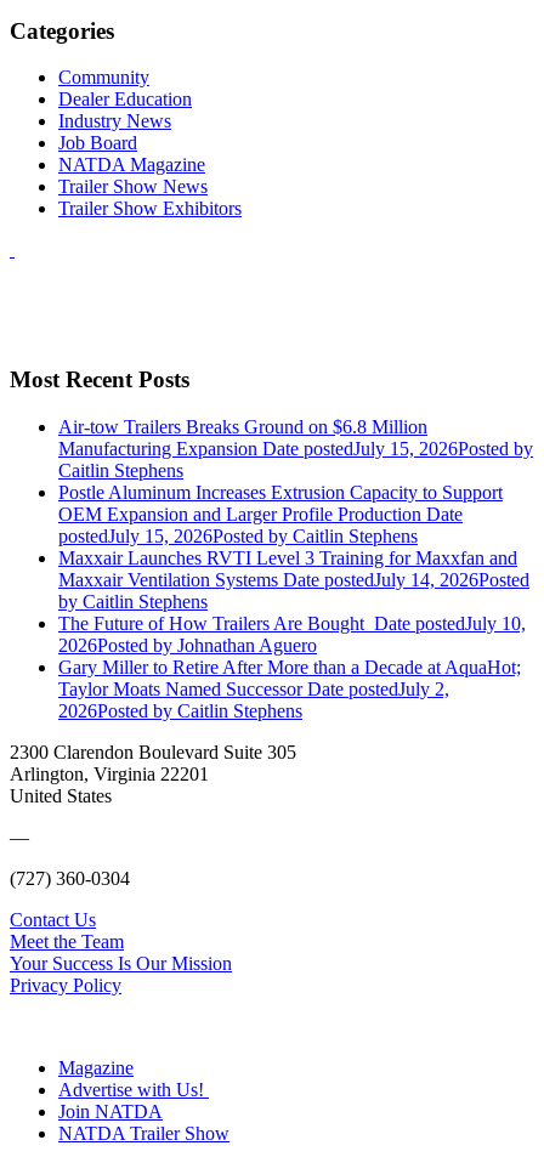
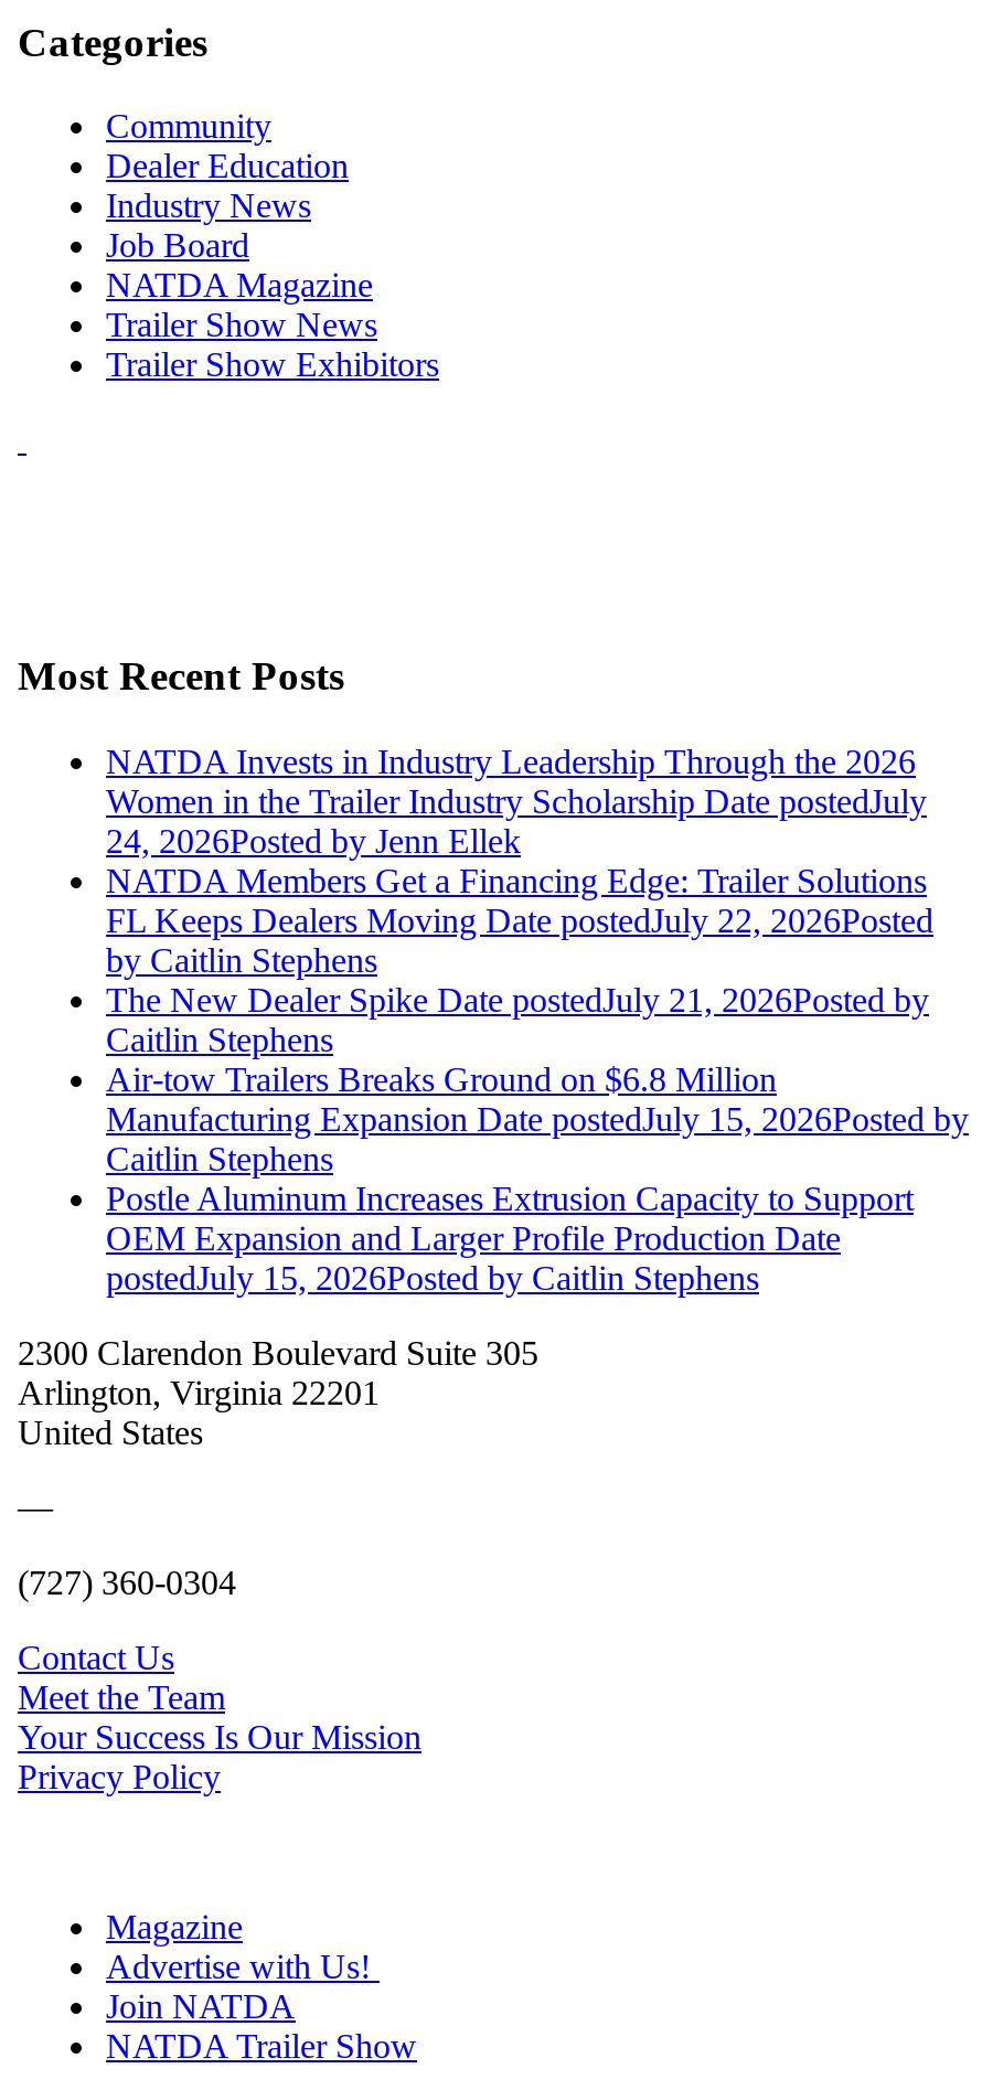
+ NATDA Invests in Industry Leadership Through the 2026
+ Women in the Trailer Industry Scholarship Date postedJuly
+ 24, 2026Posted by Jenn Ellek
+ NATDA Members Get a Financing Edge: Trailer Solutions
+ FL Keeps Dealers Moving Date postedJuly 22, 2026Posted
+ The New Dealer Spike Date postedJuly 21, 2026Posted by
+ Caitlin Stephens

moved down: Air-tow Trailers Breaks Ground on $6.8 Million | Manufacturing Expansion Date postedJuly 15, 2026Posted by | Caitlin Stephens | Postle Aluminum Increases Extrusion Capacity to Support | OEM Expansion and Larger Profile Production Date | postedJuly 15, 2026Posted by Caitlin Stephens

- Maxxair Launches RVTI Level 3 Training for Maxxfan and
- Maxxair Ventilation Systems Date postedJuly 14, 2026Posted
- The Future of How Trailers Are Bought Date postedJuly 10,
- 2026Posted by Johnathan Aguero
- Gary Miller to Retire After More than a Decade at AquaHot;
- Taylor Moats Named Successor Date postedJuly 2,
- 2026Posted by Caitlin Stephens

moved up: by Caitlin Stephens
